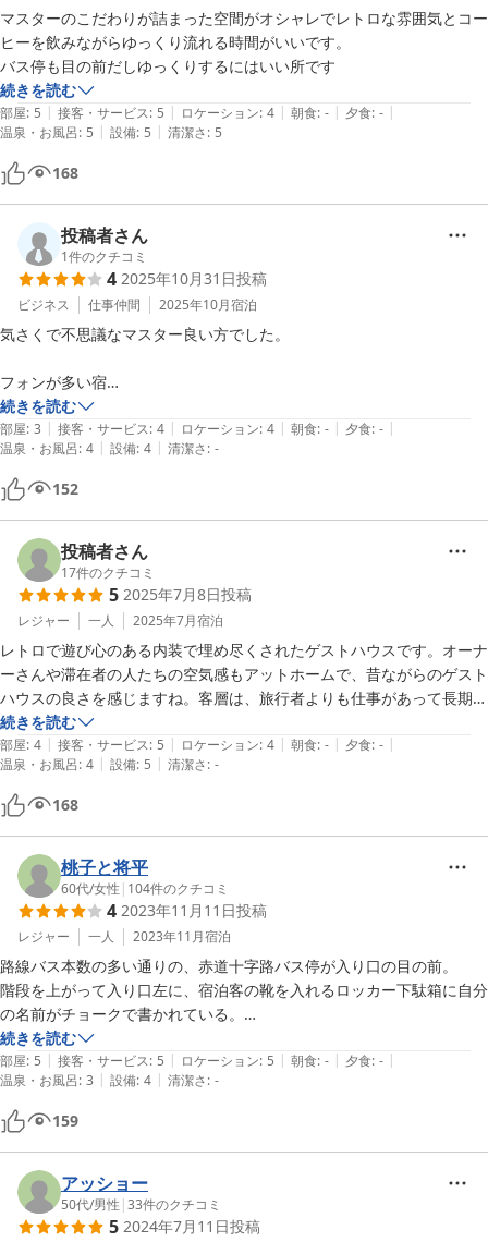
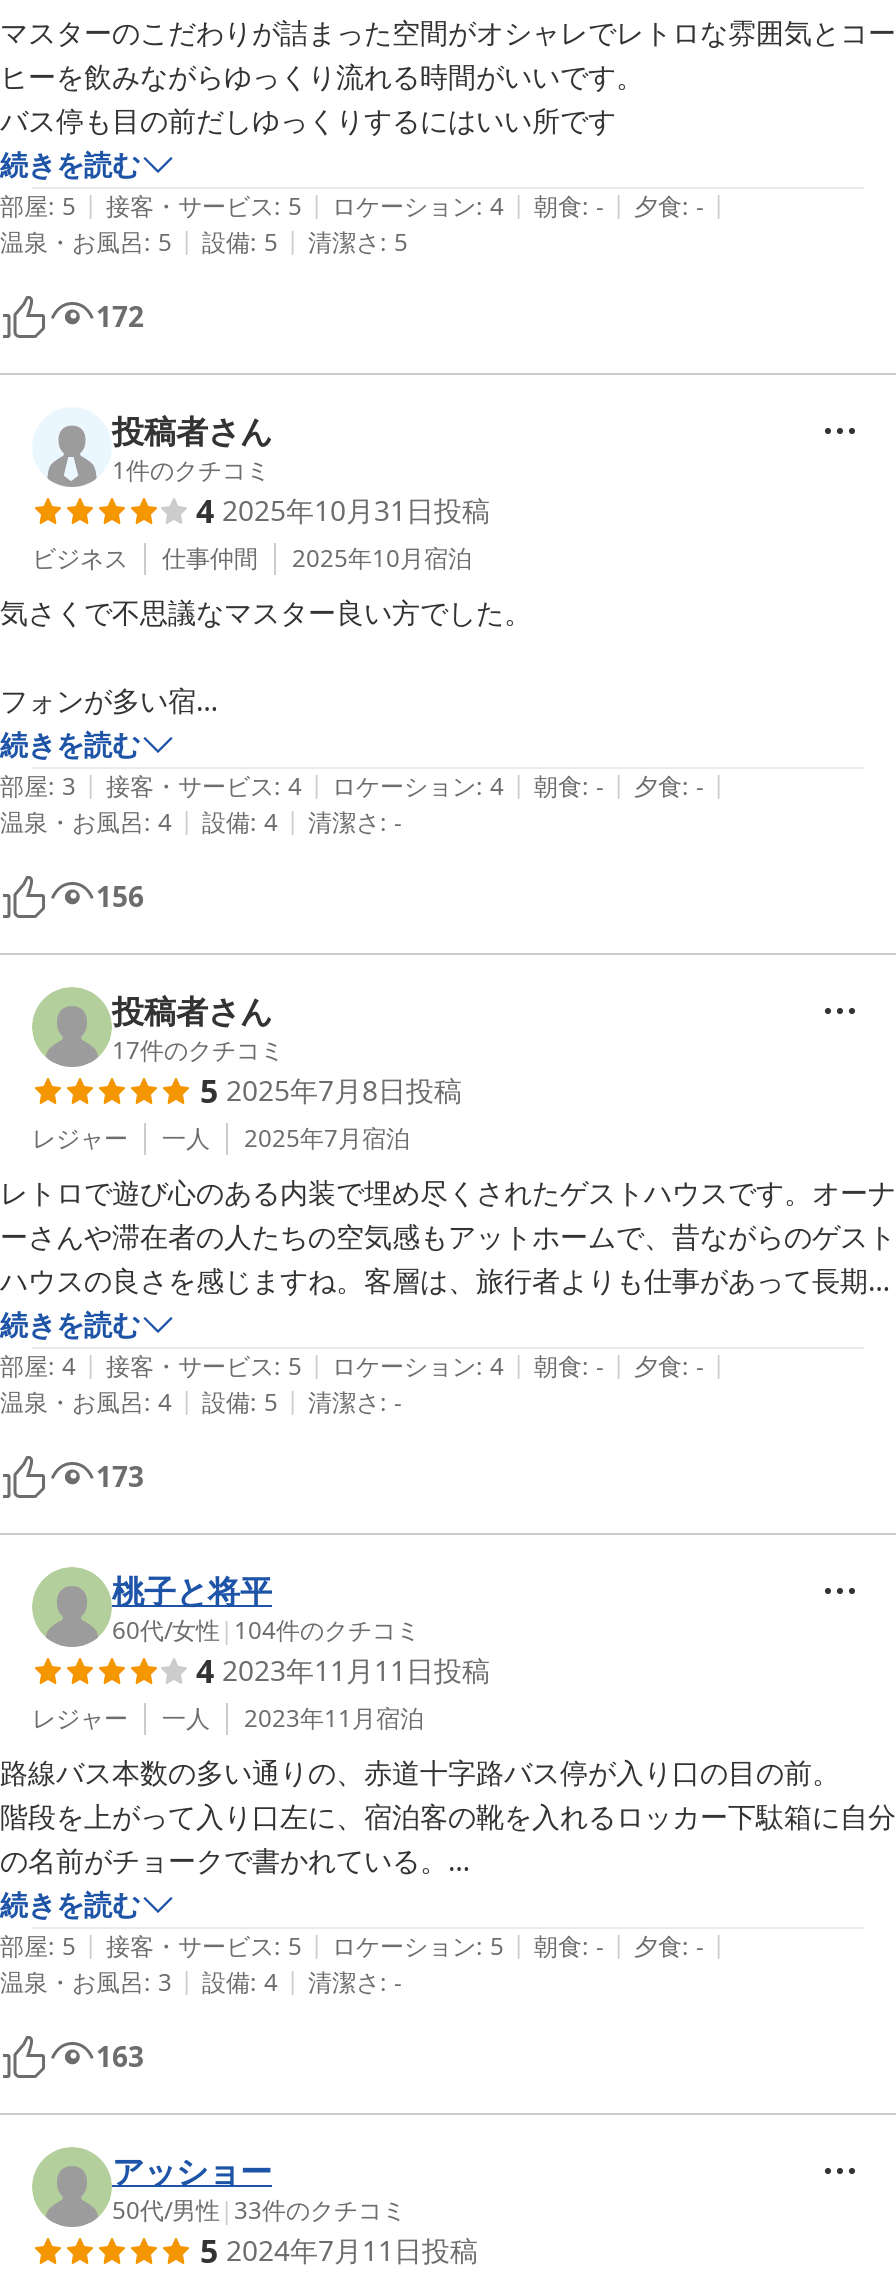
- 168
+ 172

- 152
+ 156

- 168
+ 173

- 159
+ 163
